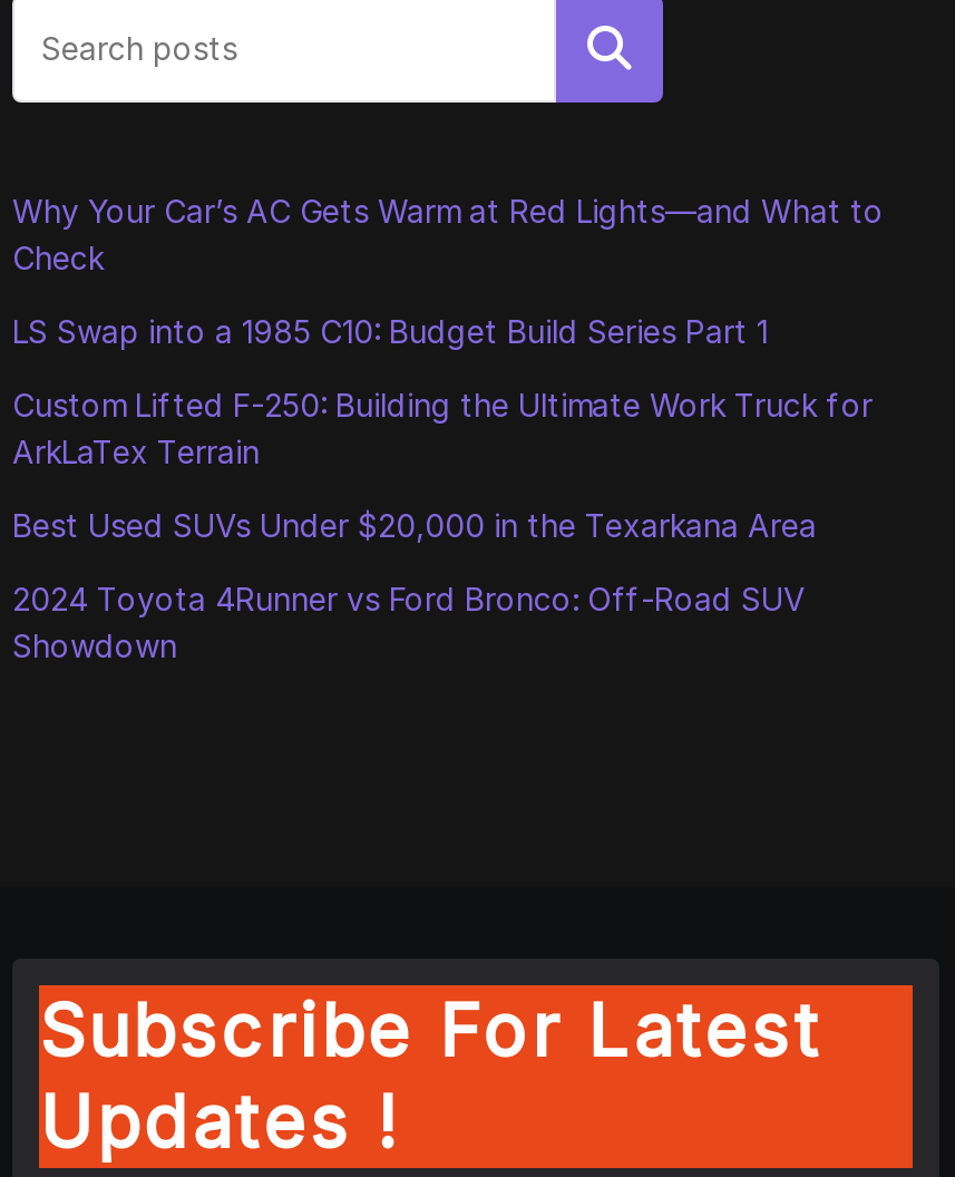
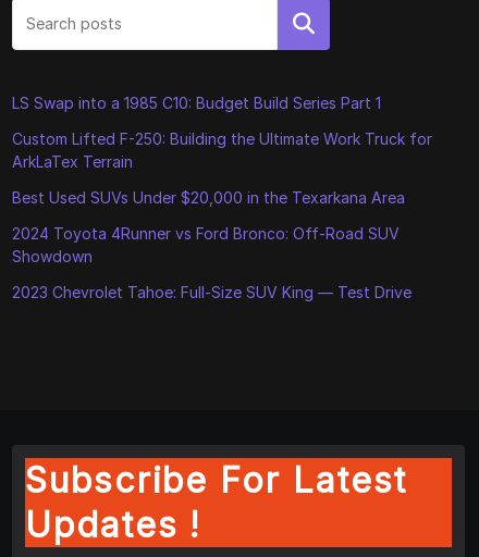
- Why Your Car’s AC Gets Warm at Red Lights—and What to
- Check

moved up: LS Swap into a 1985 C10: Budget Build Series Part 1 | Custom Lifted F-250: Building the Ultimate Work Truck for | ArkLaTex Terrain | Best Used SUVs Under $20,000 in the Texarkana Area | 2024 Toyota 4Runner vs Ford Bronco: Off-Road SUV | Showdown

+ 2023 Chevrolet Tahoe: Full-Size SUV King — Test Drive
